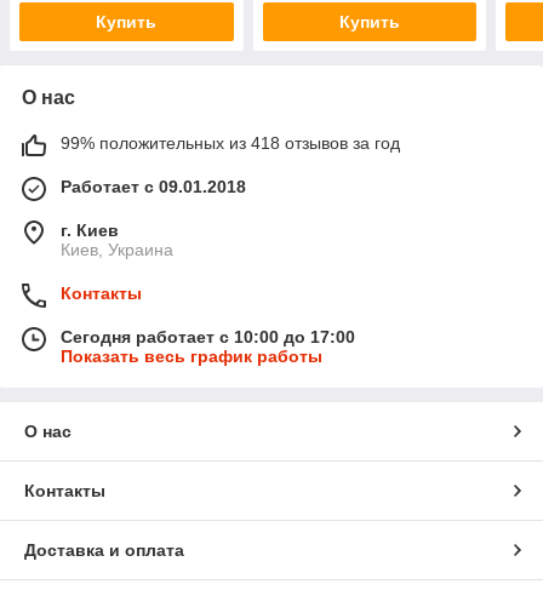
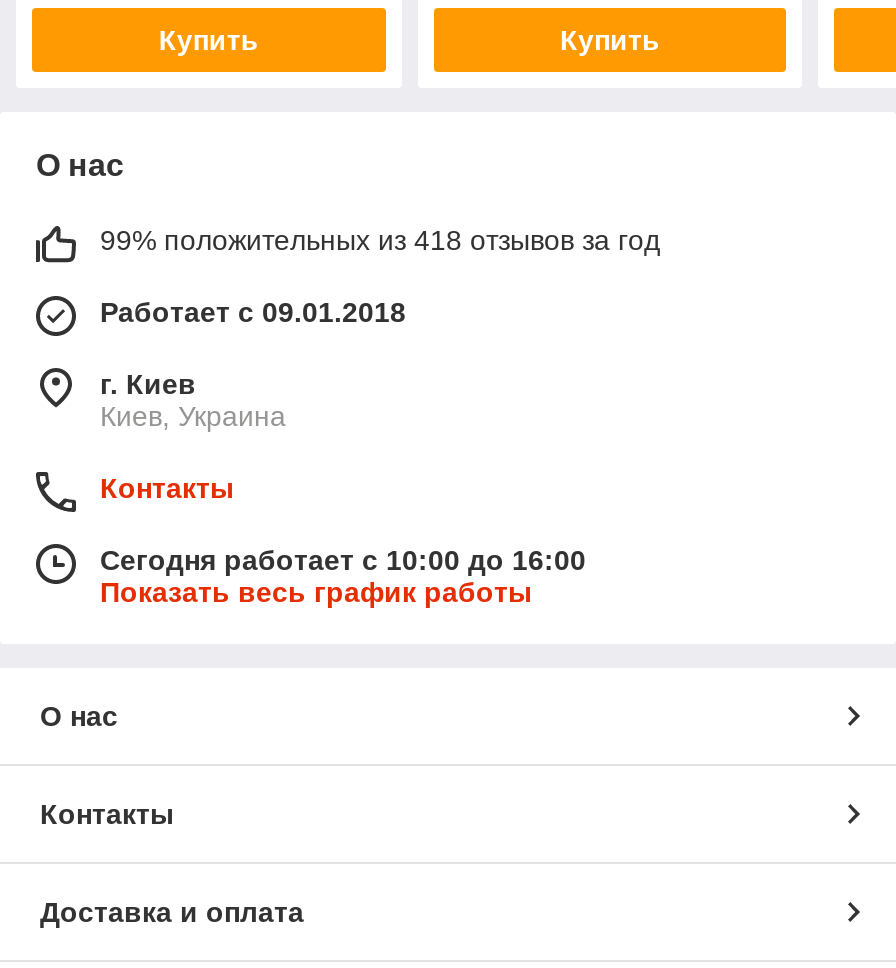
- Сегодня работает с 10:00 до 17:00
+ Сегодня работает с 10:00 до 16:00
